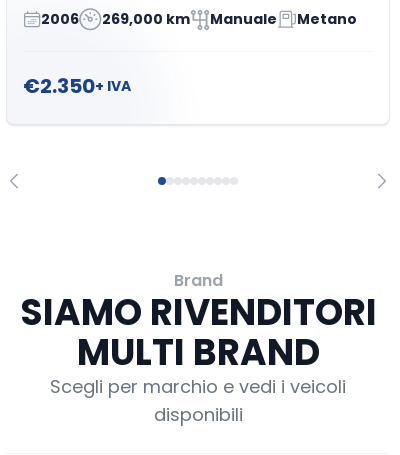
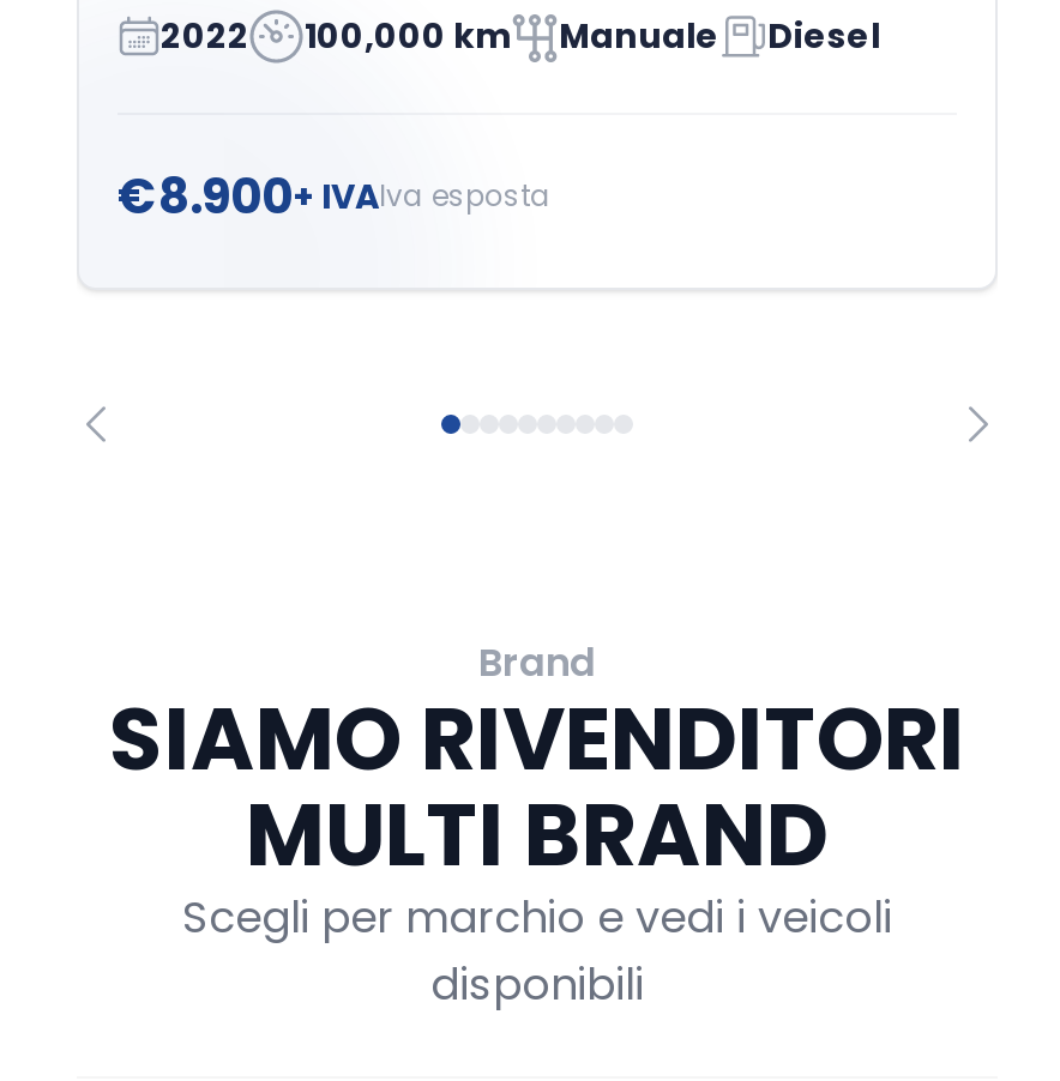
- 2006
+ 2022

- 269,000 km
+ 100,000 km

- Metano
+ Diesel

- €2.350+ IVA
+ €8.900+ IVAIva esposta
